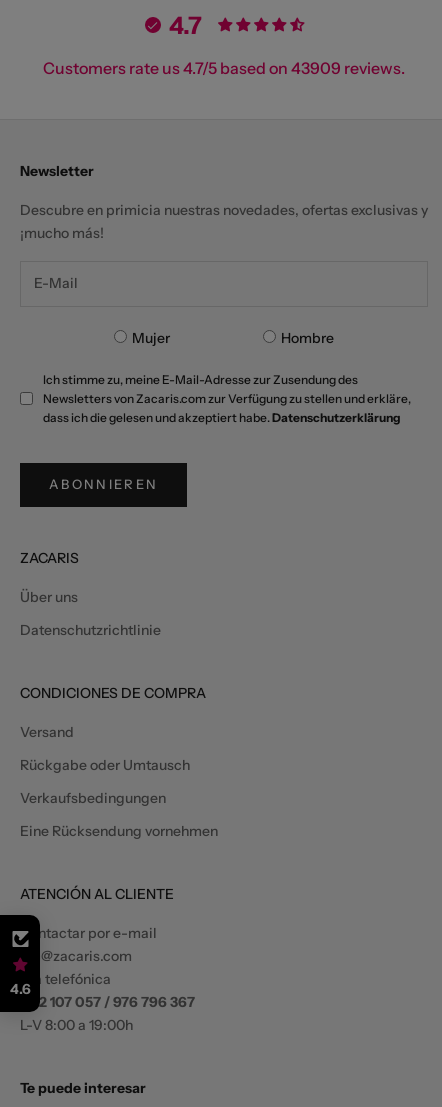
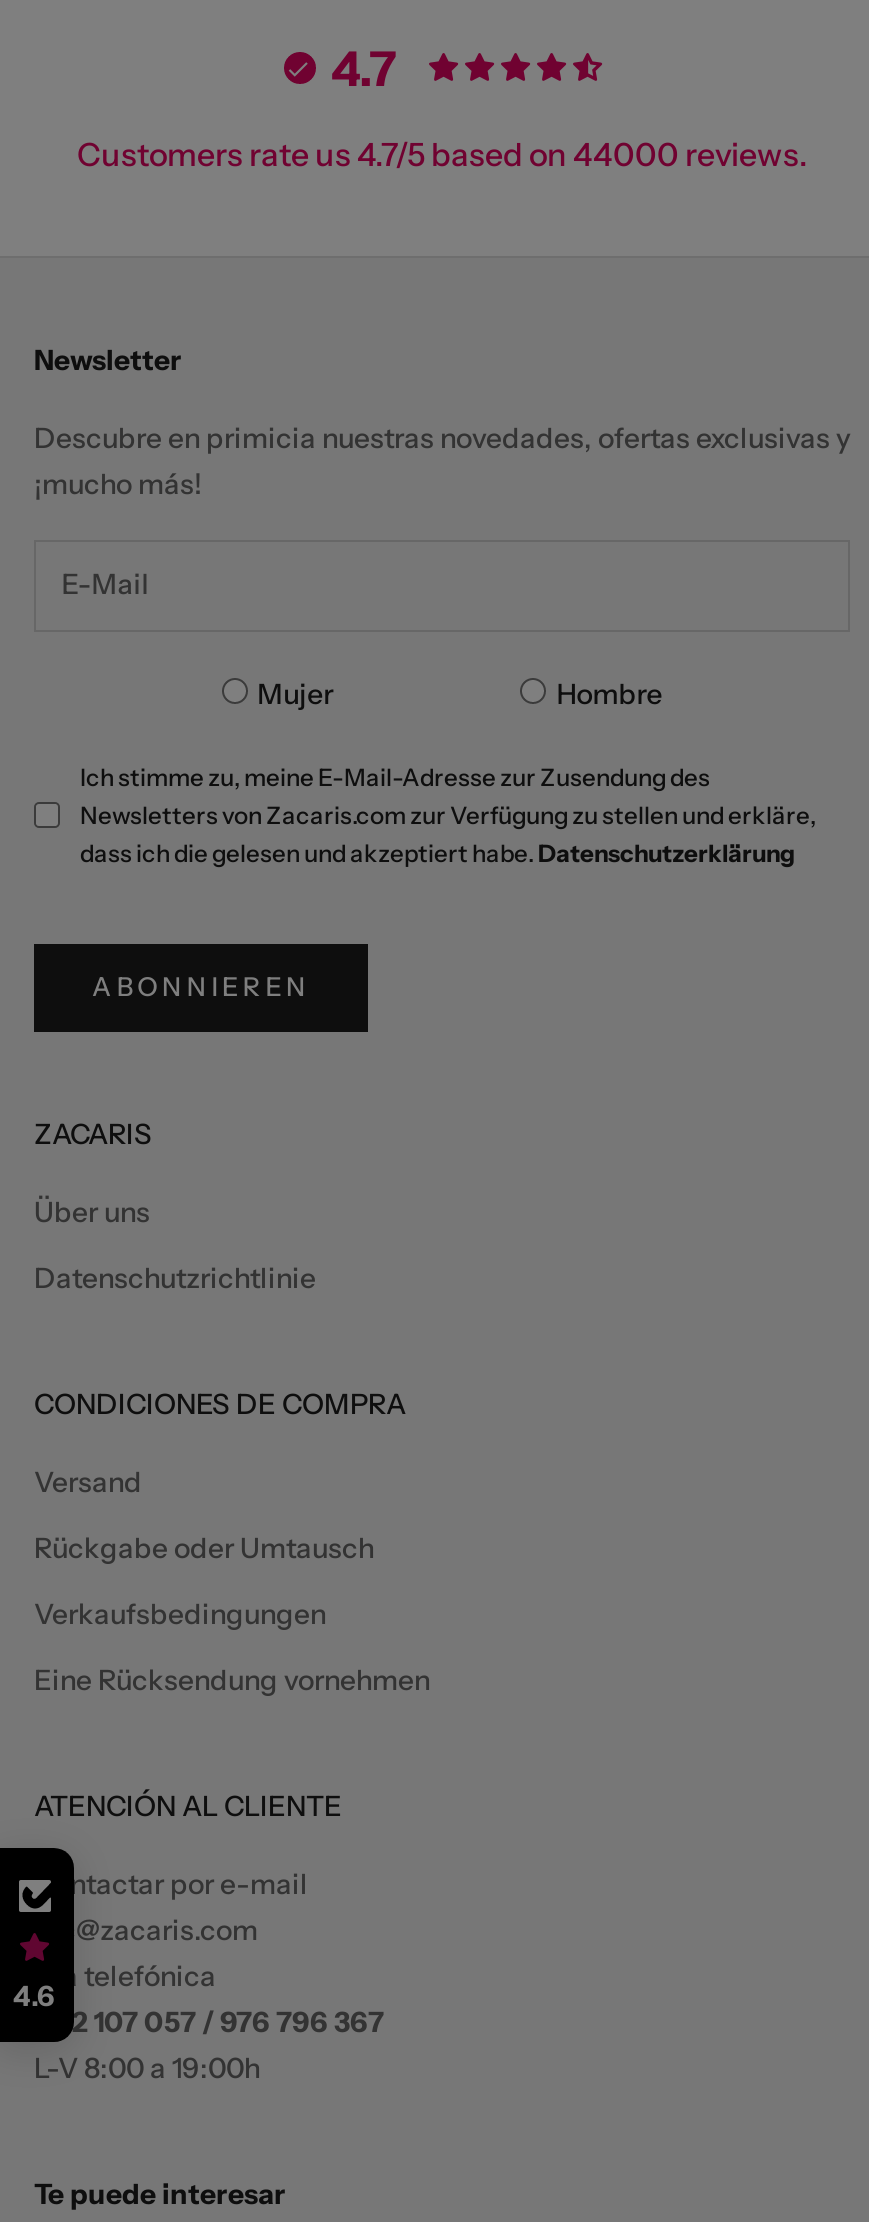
- Customers rate us 4.7/5 based on 43909 reviews.
+ Customers rate us 4.7/5 based on 44000 reviews.
